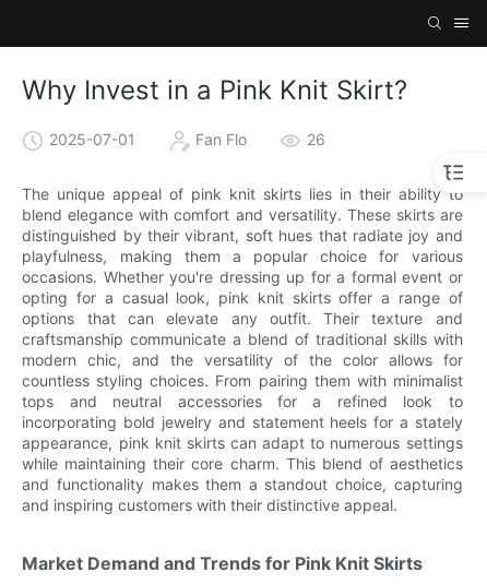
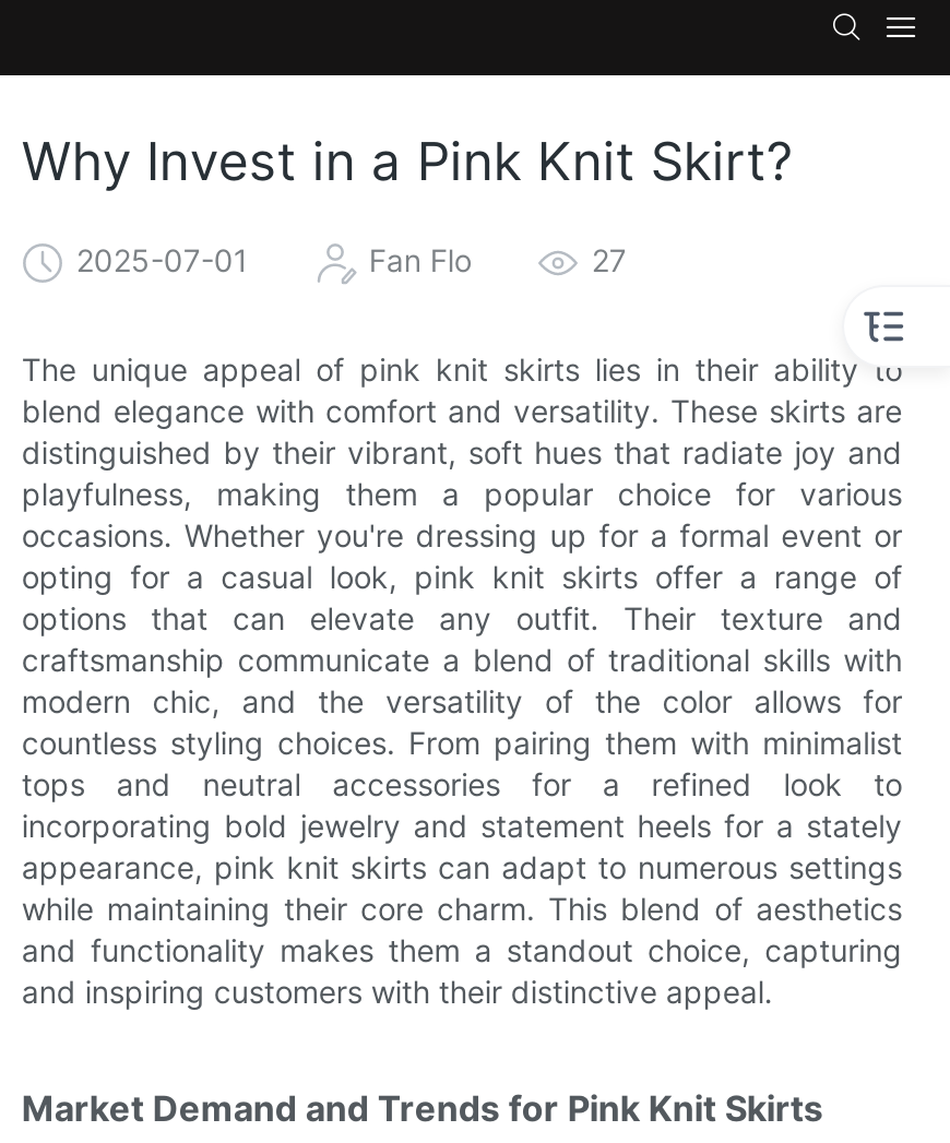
- 26
+ 27
